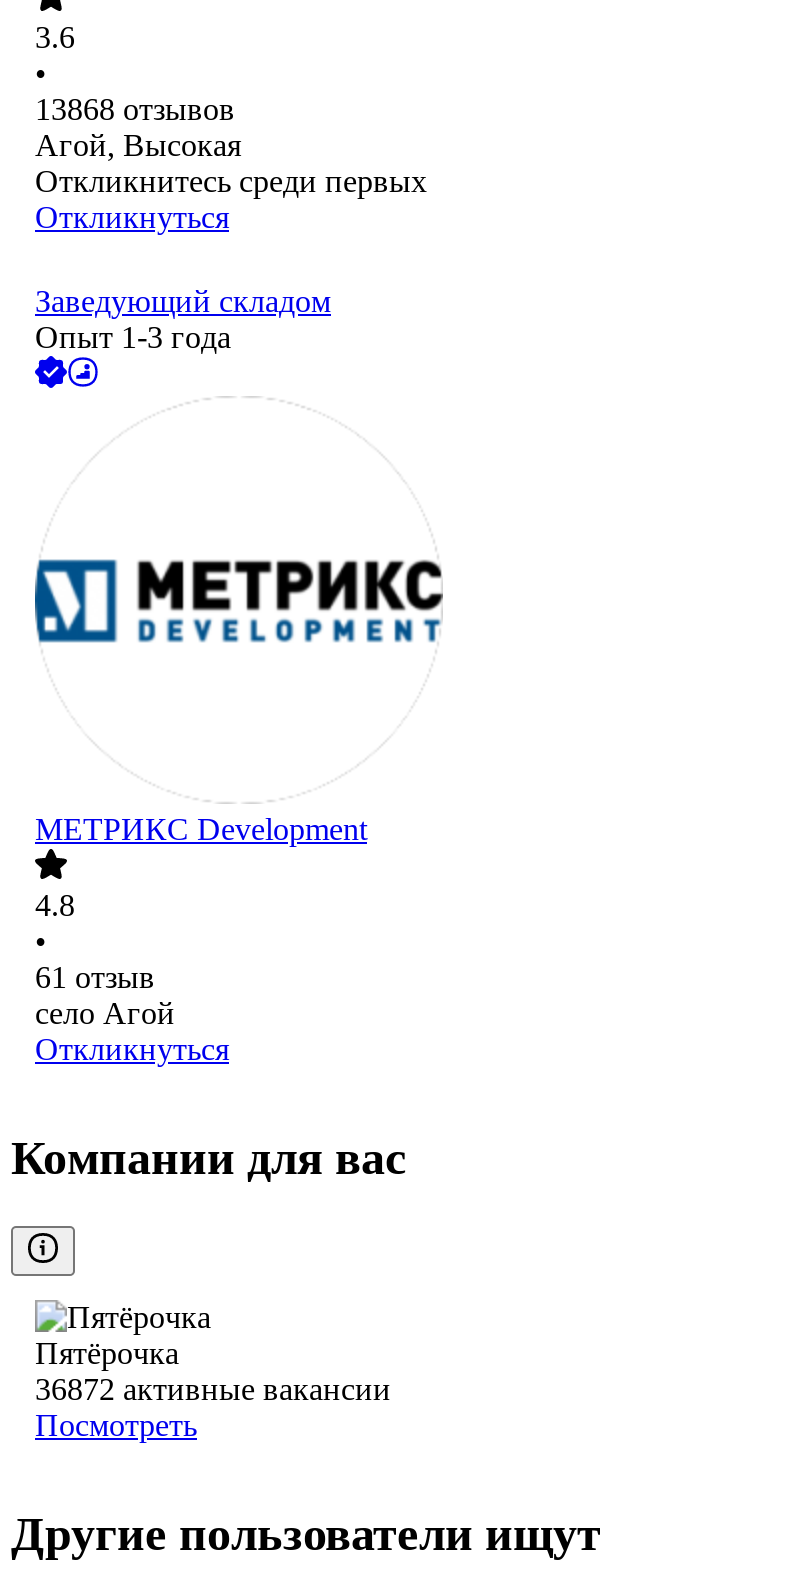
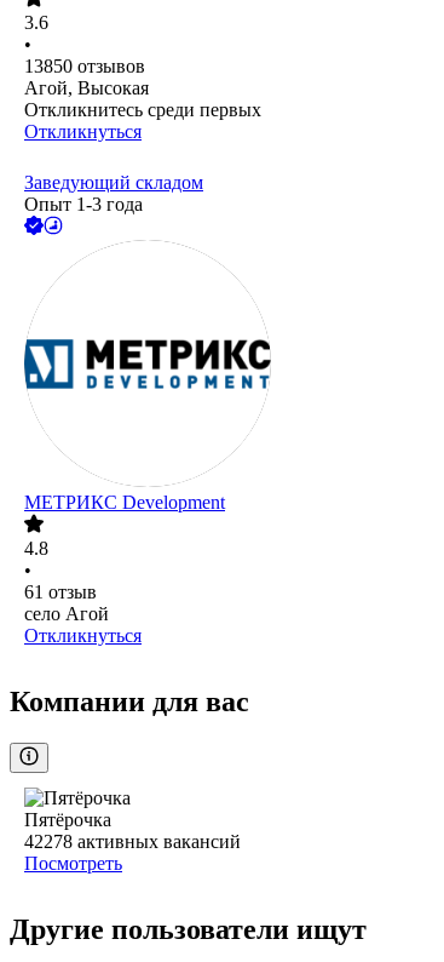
- 13868 отзывов
+ 13850 отзывов

- 36872 активные вакансии
+ 42278 активных вакансий
